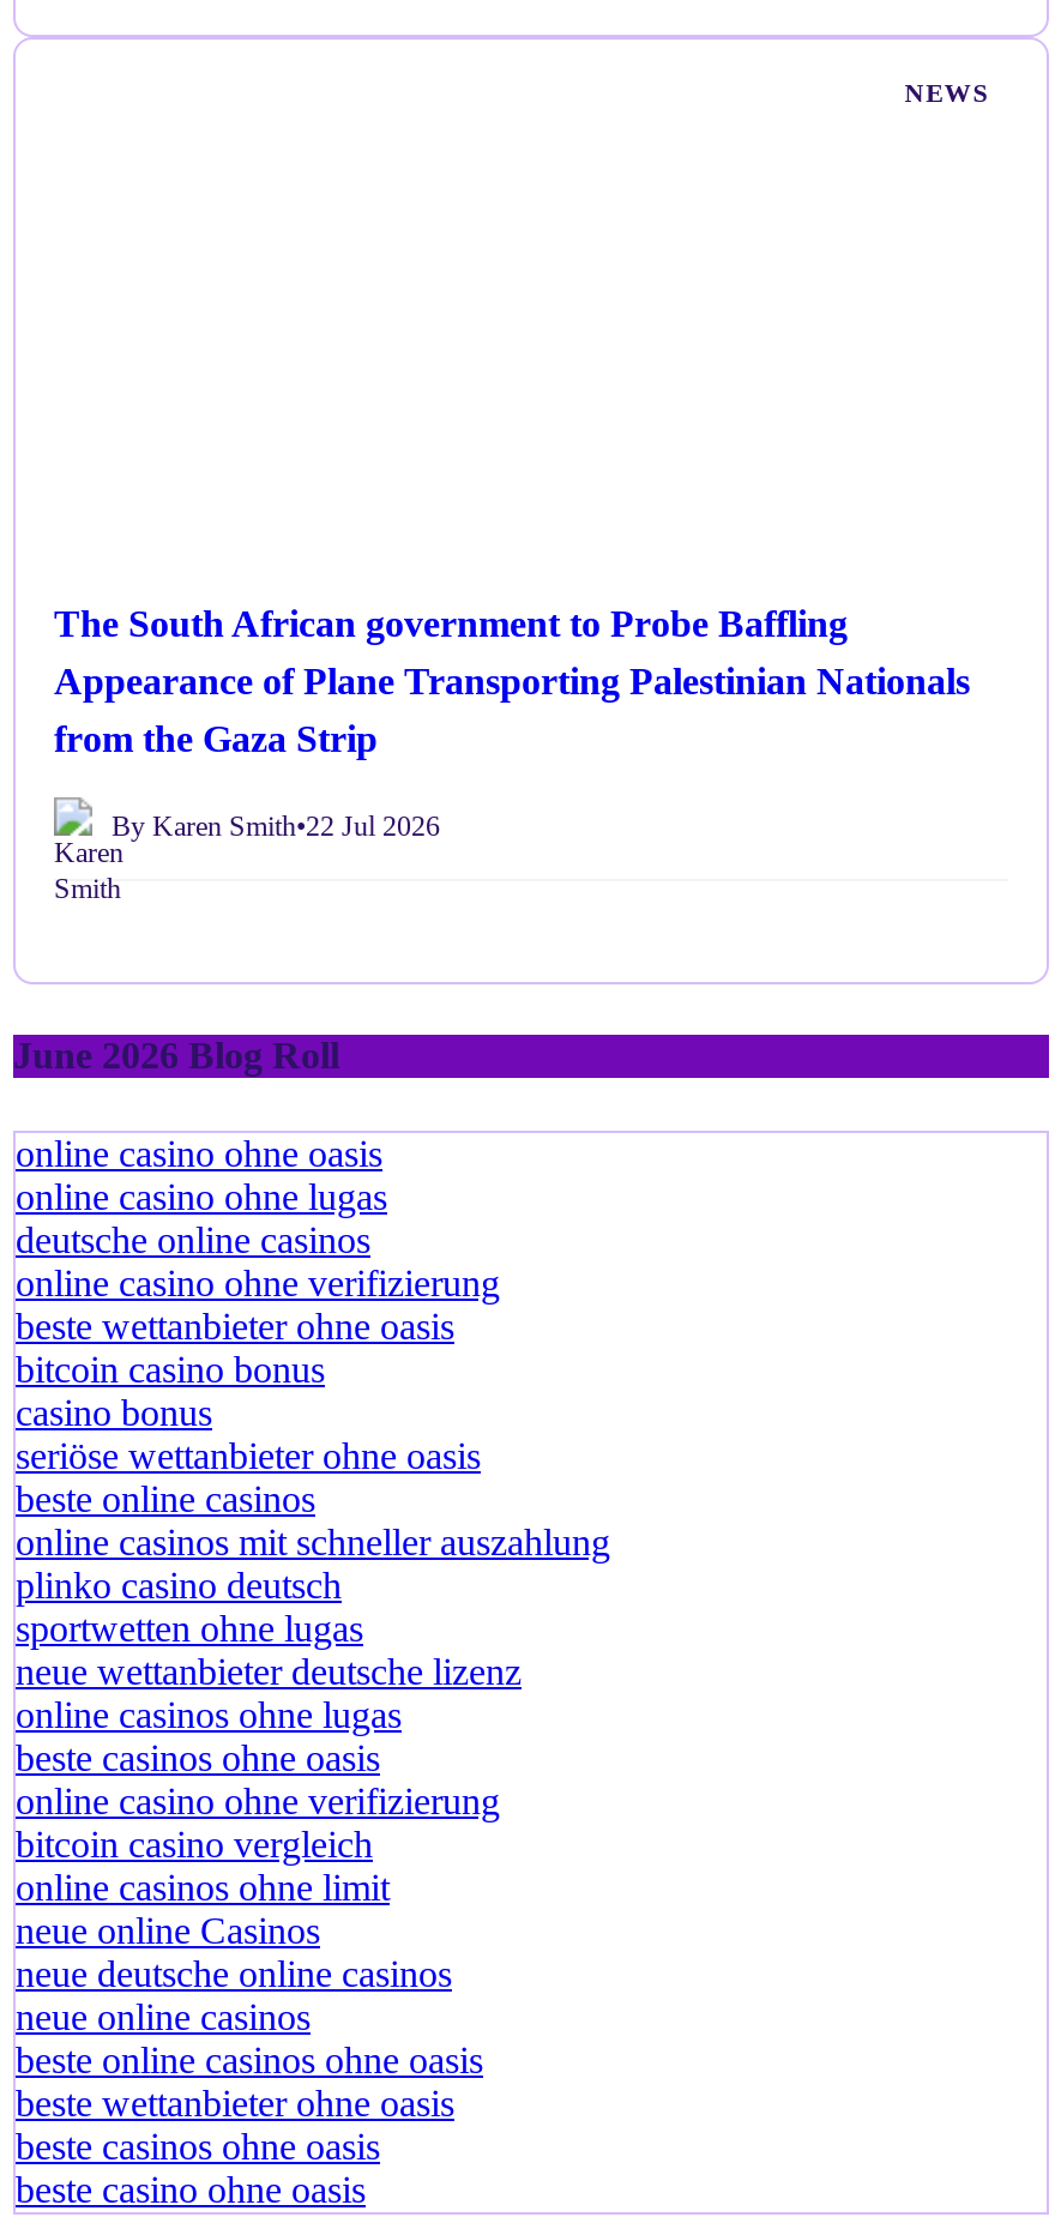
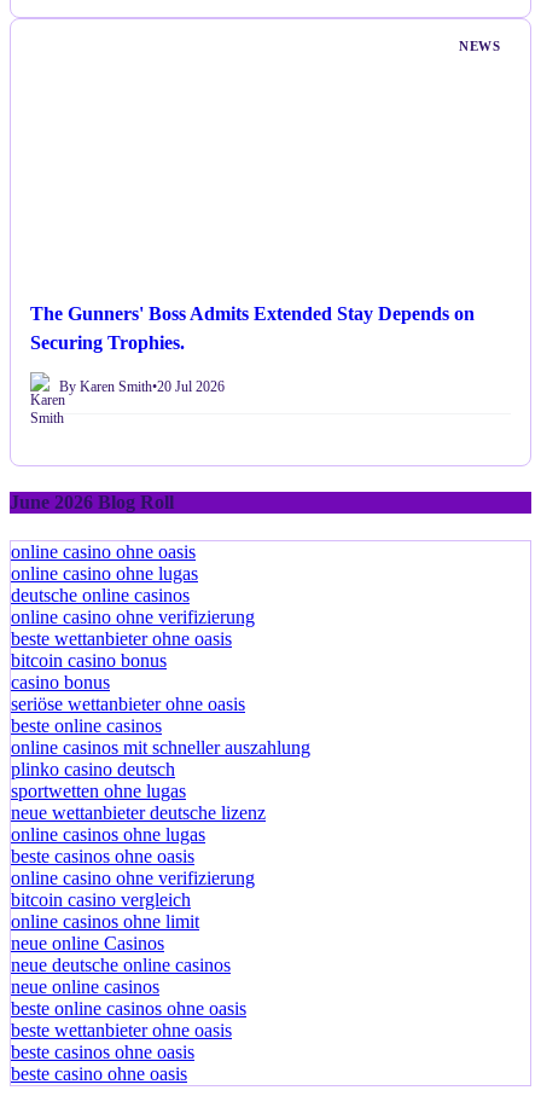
- The South African government to Probe Baffling
- Appearance of Plane Transporting Palestinian Nationals
- from the Gaza Strip
+ The Gunners' Boss Admits Extended Stay Depends on
+ Securing Trophies.

- By Karen Smith•22 Jul 2026
+ By Karen Smith•20 Jul 2026
